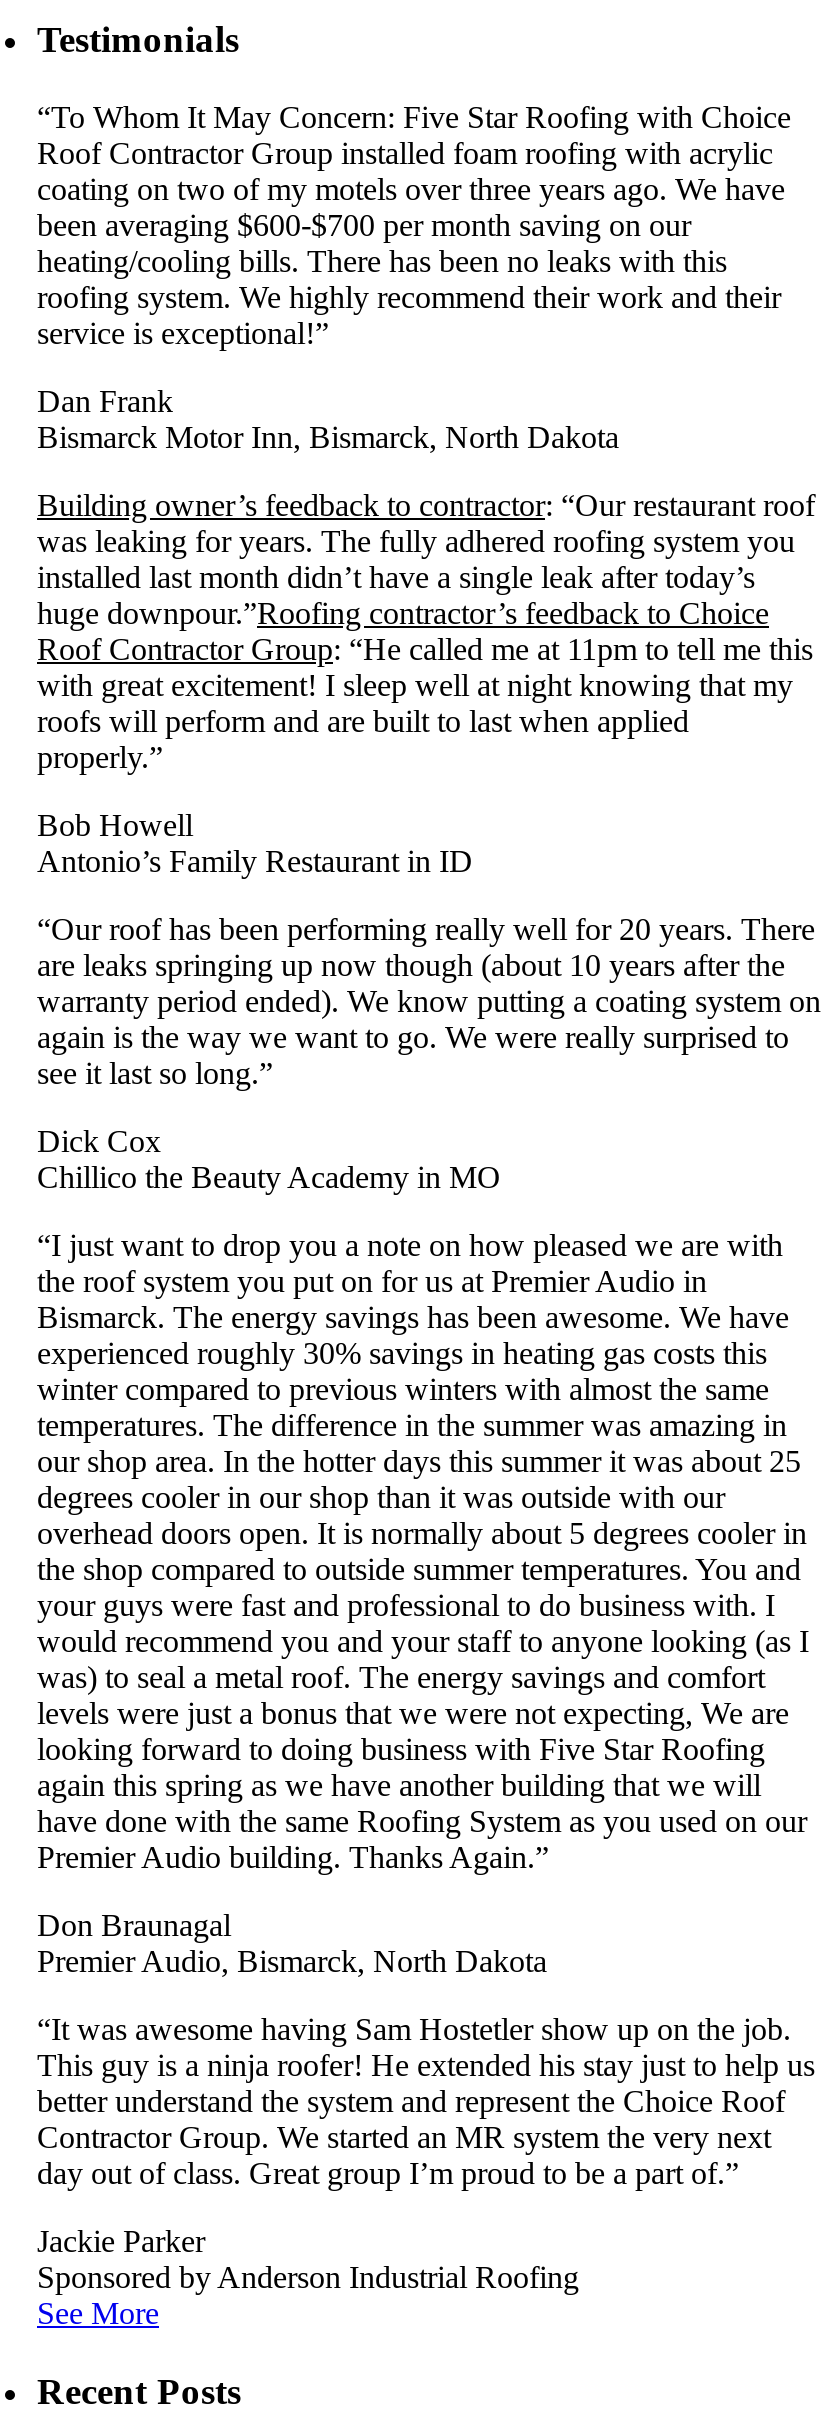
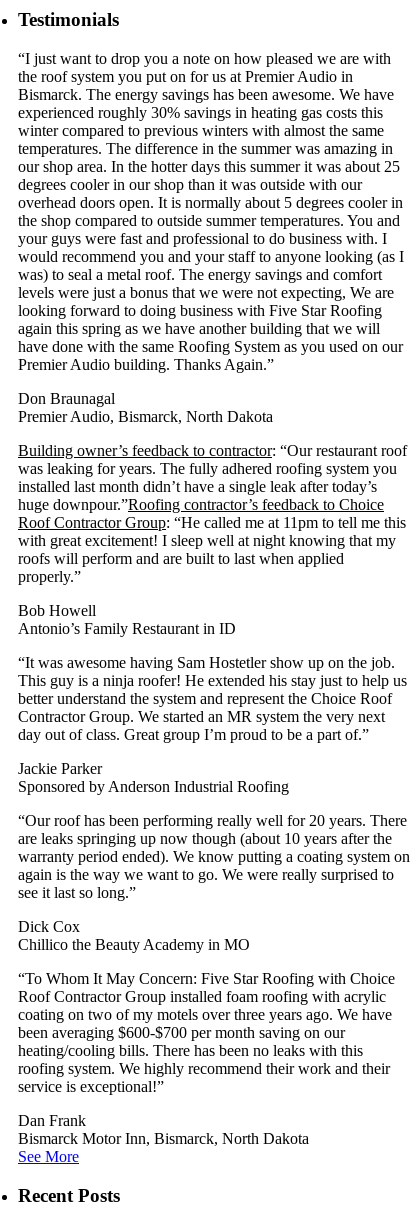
moved down: “Our roof has been performing really well for 20 years. There | are leaks springing up now though (about 10 years after the | warranty period ended). We know putting a coating system on | ... | Dan Frank | Bismarck Motor Inn, Bismarck, North Dakota

moved down: Building owner’s feedback to contractor: “Our restaurant roof | was leaking for years. The fully adhered roofing system you | installed last month didn’t have a single leak after today’s | ... | Bob Howell | Antonio’s Family Restaurant in ID

moved up: “I just want to drop you a note on how pleased we are with | the roof system you put on for us at Premier Audio in | Bismarck. The energy savings has been awesome. We have | ... | Don Braunagal | Premier Audio, Bismarck, North Dakota

moved up: “It was awesome having Sam Hostetler show up on the job. | This guy is a ninja roofer! He extended his stay just to help us | better understand the system and represent the Choice Roof | Contractor Group. We started an MR system the very next | day out of class. Great group I’m proud to be a part of.” | Jackie Parker | Sponsored by Anderson Industrial Roofing
